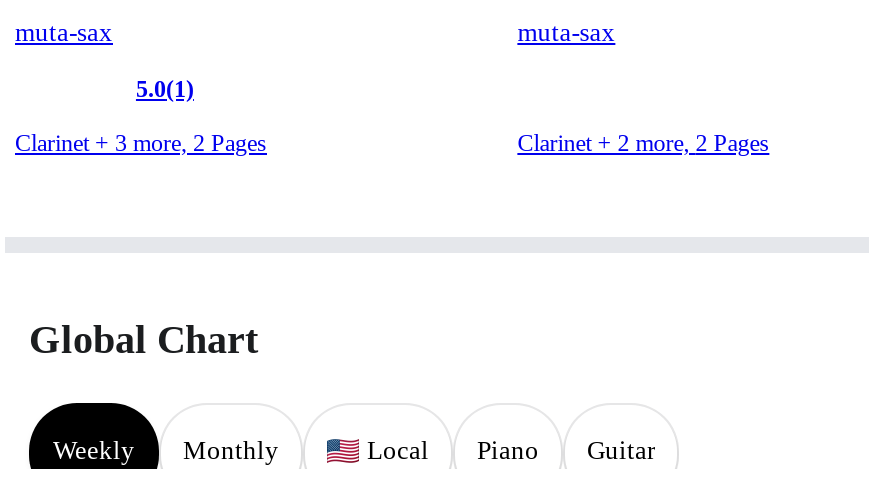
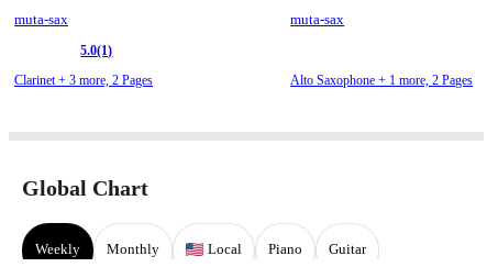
- Clarinet + 2 more, 2 Pages
+ Alto Saxophone + 1 more, 2 Pages
